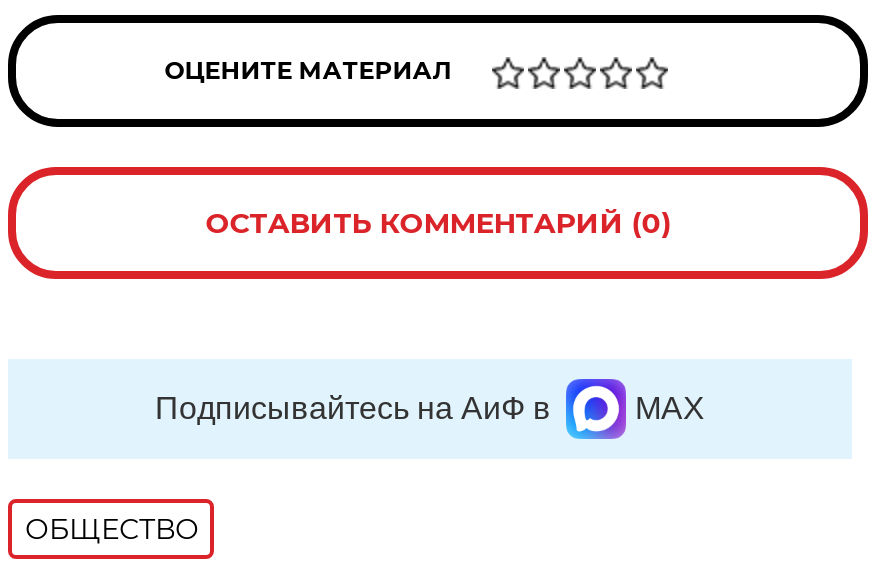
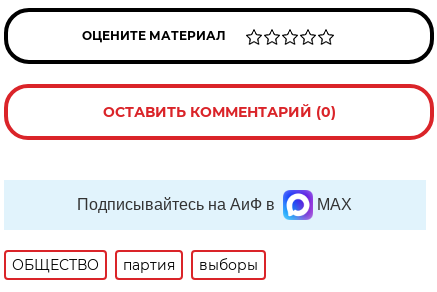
+ партия
+ выборы
